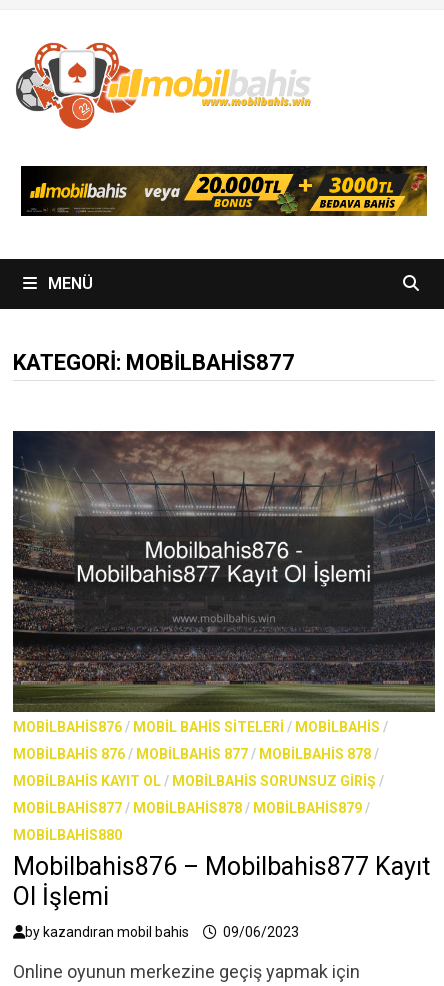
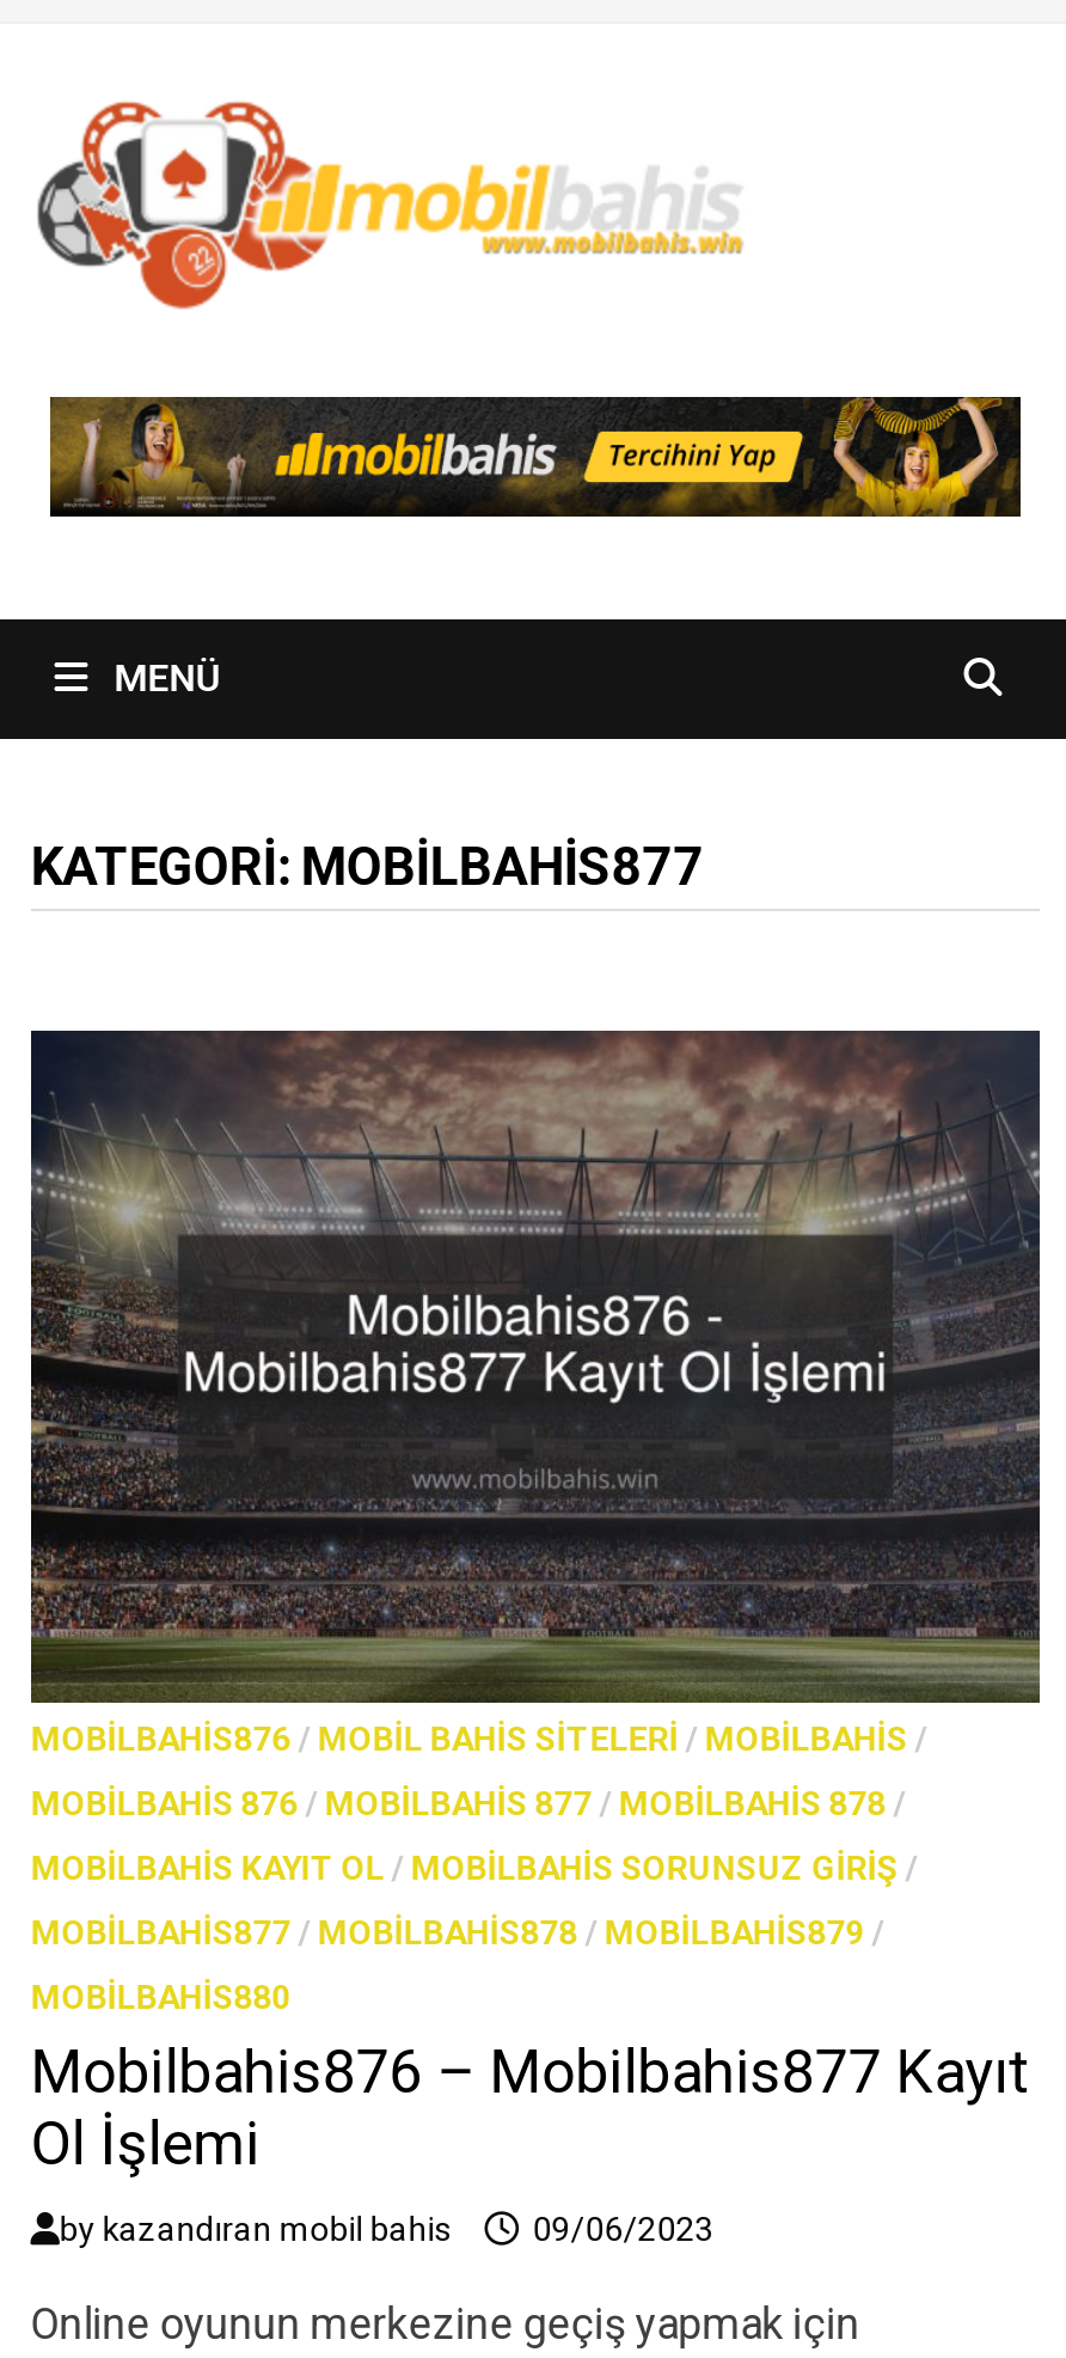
- [image]
+ [image]
